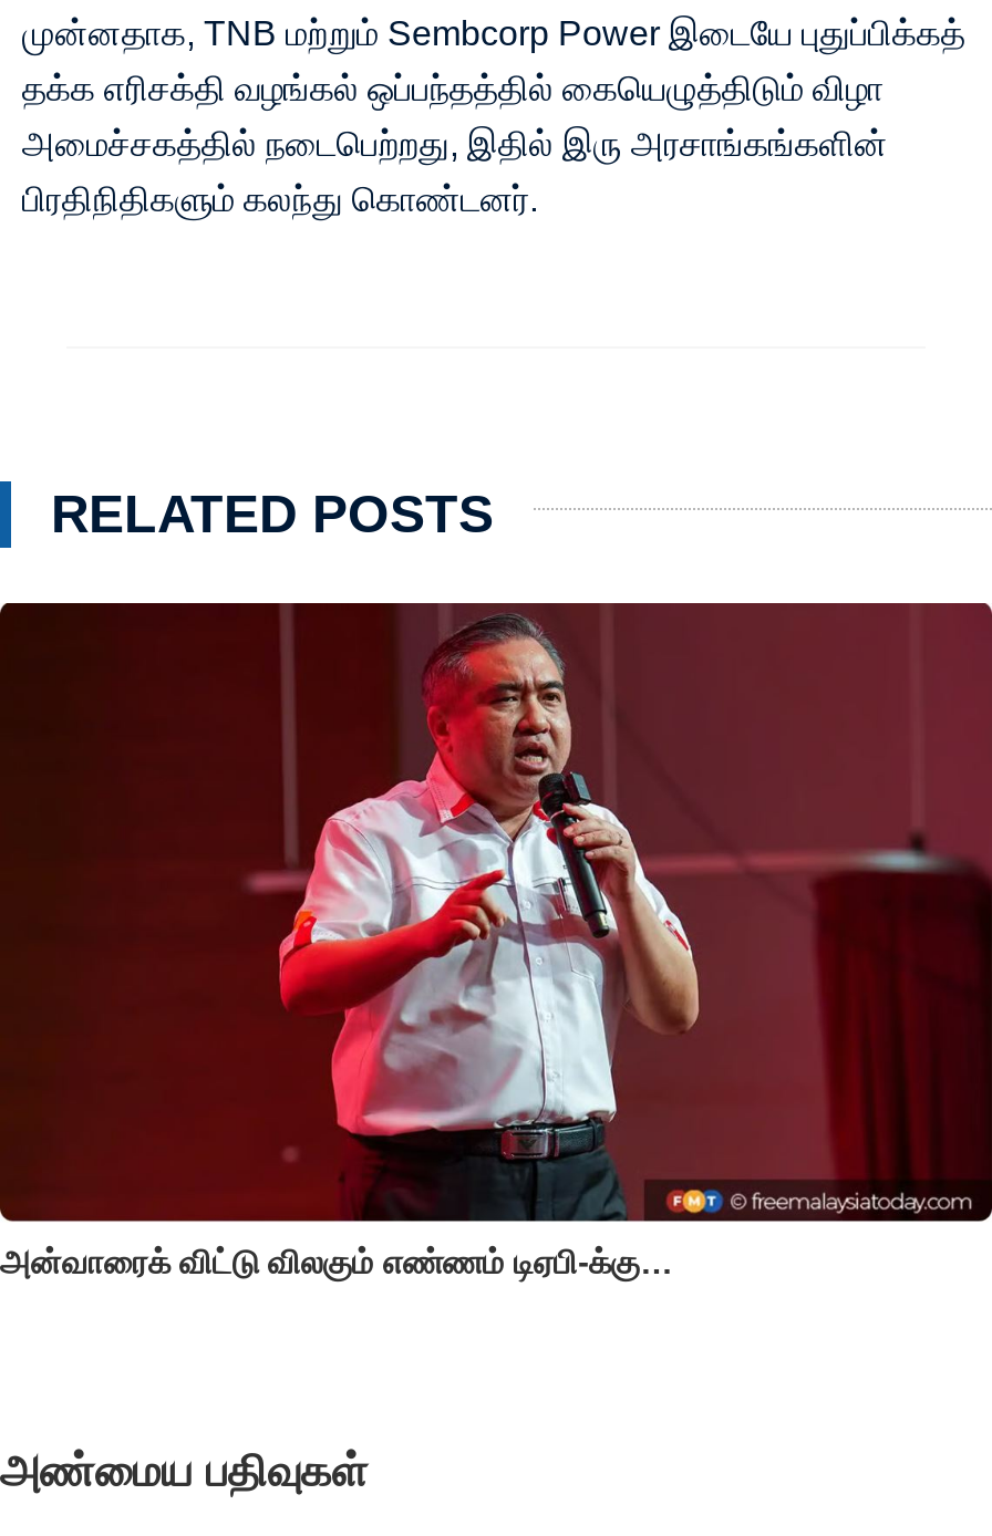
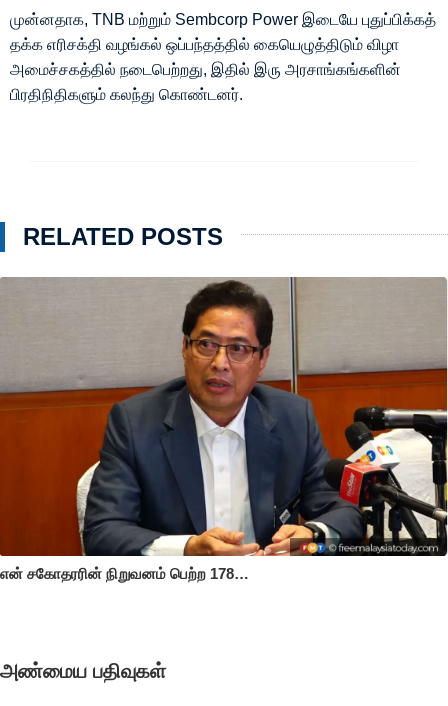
- [image]
- அன்வாரைக் விட்டு விலகும் எண்ணம் டிஏபி-க்கு…
+ [image]
+ என் சகோதரரின் நிறுவனம் பெற்ற 178…
